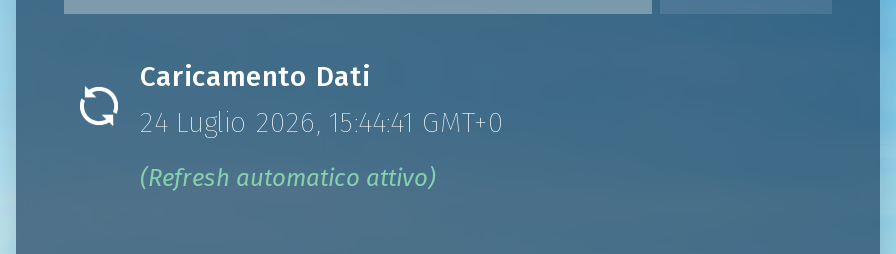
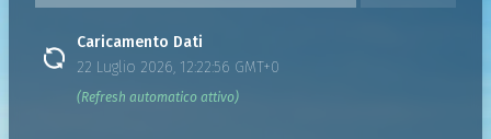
- 24 Luglio 2026, 15:44:41 GMT+0
+ 22 Luglio 2026, 12:22:56 GMT+0
